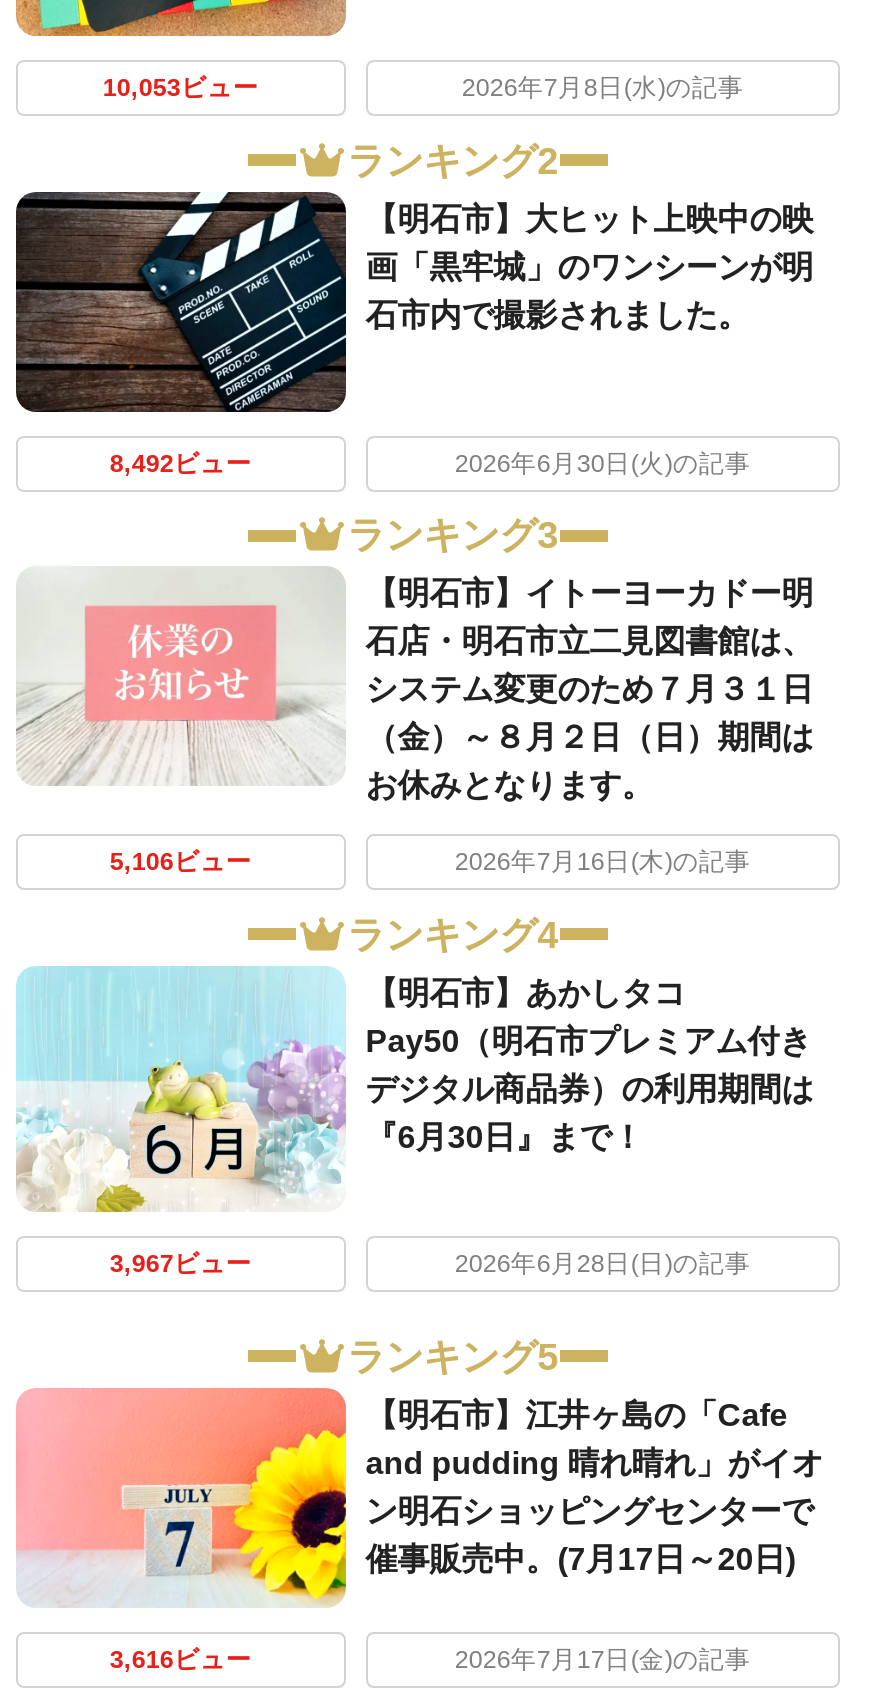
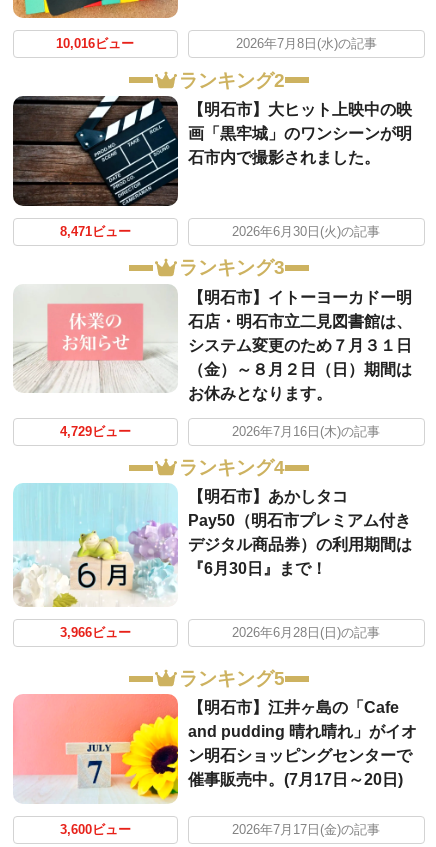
- 10,053ビュー
+ 10,016ビュー

- 8,492ビュー
+ 8,471ビュー

- 5,106ビュー
+ 4,729ビュー

- 3,967ビュー
+ 3,966ビュー

- 3,616ビュー
+ 3,600ビュー
